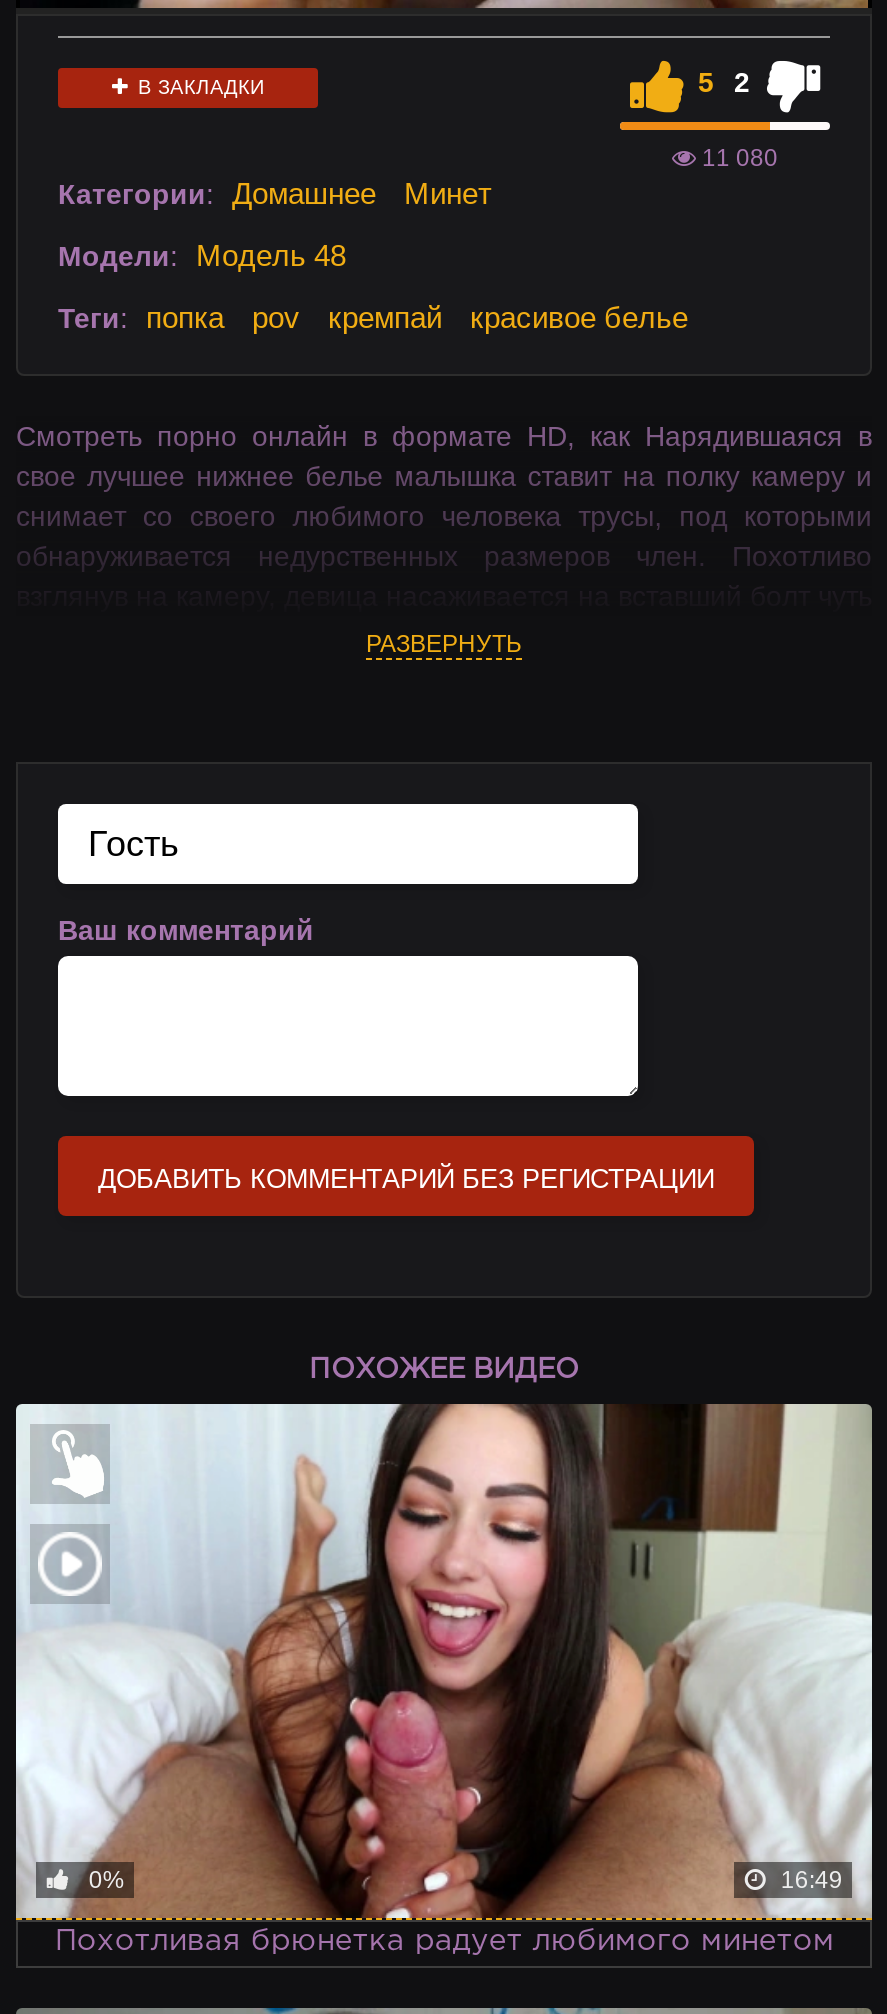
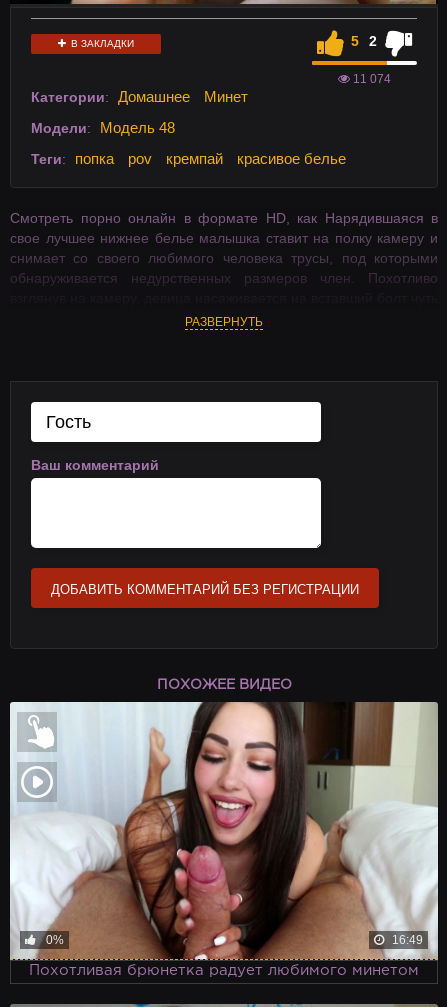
- 11 080
+ 11 074
